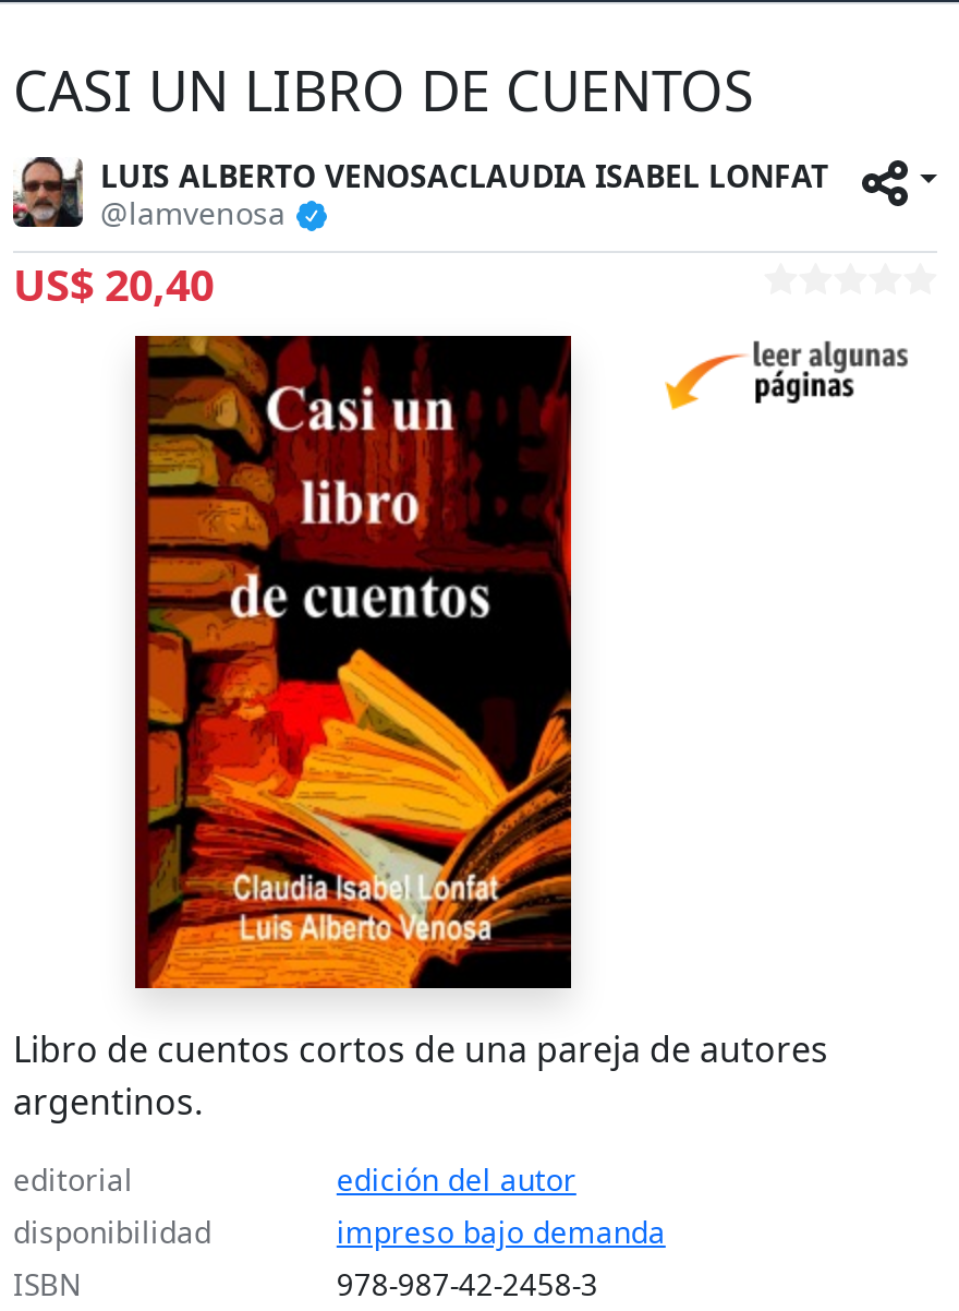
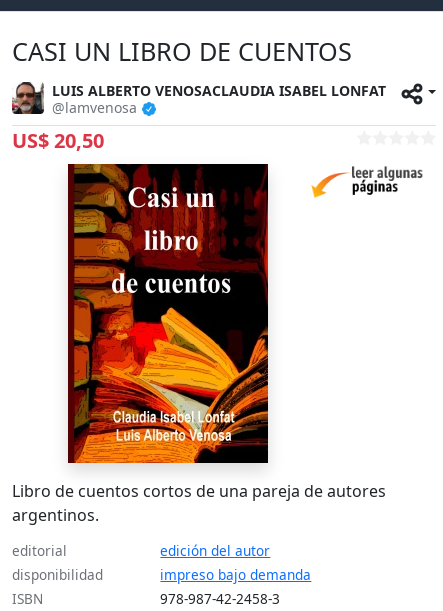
- US$ 20,40
+ US$ 20,50
